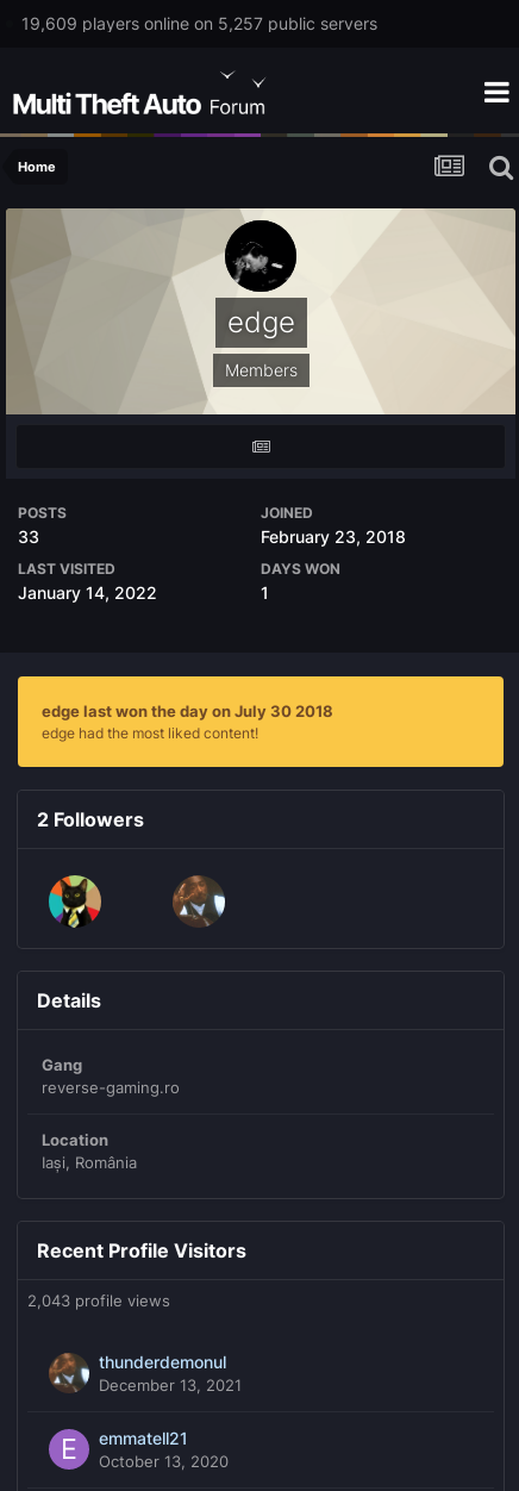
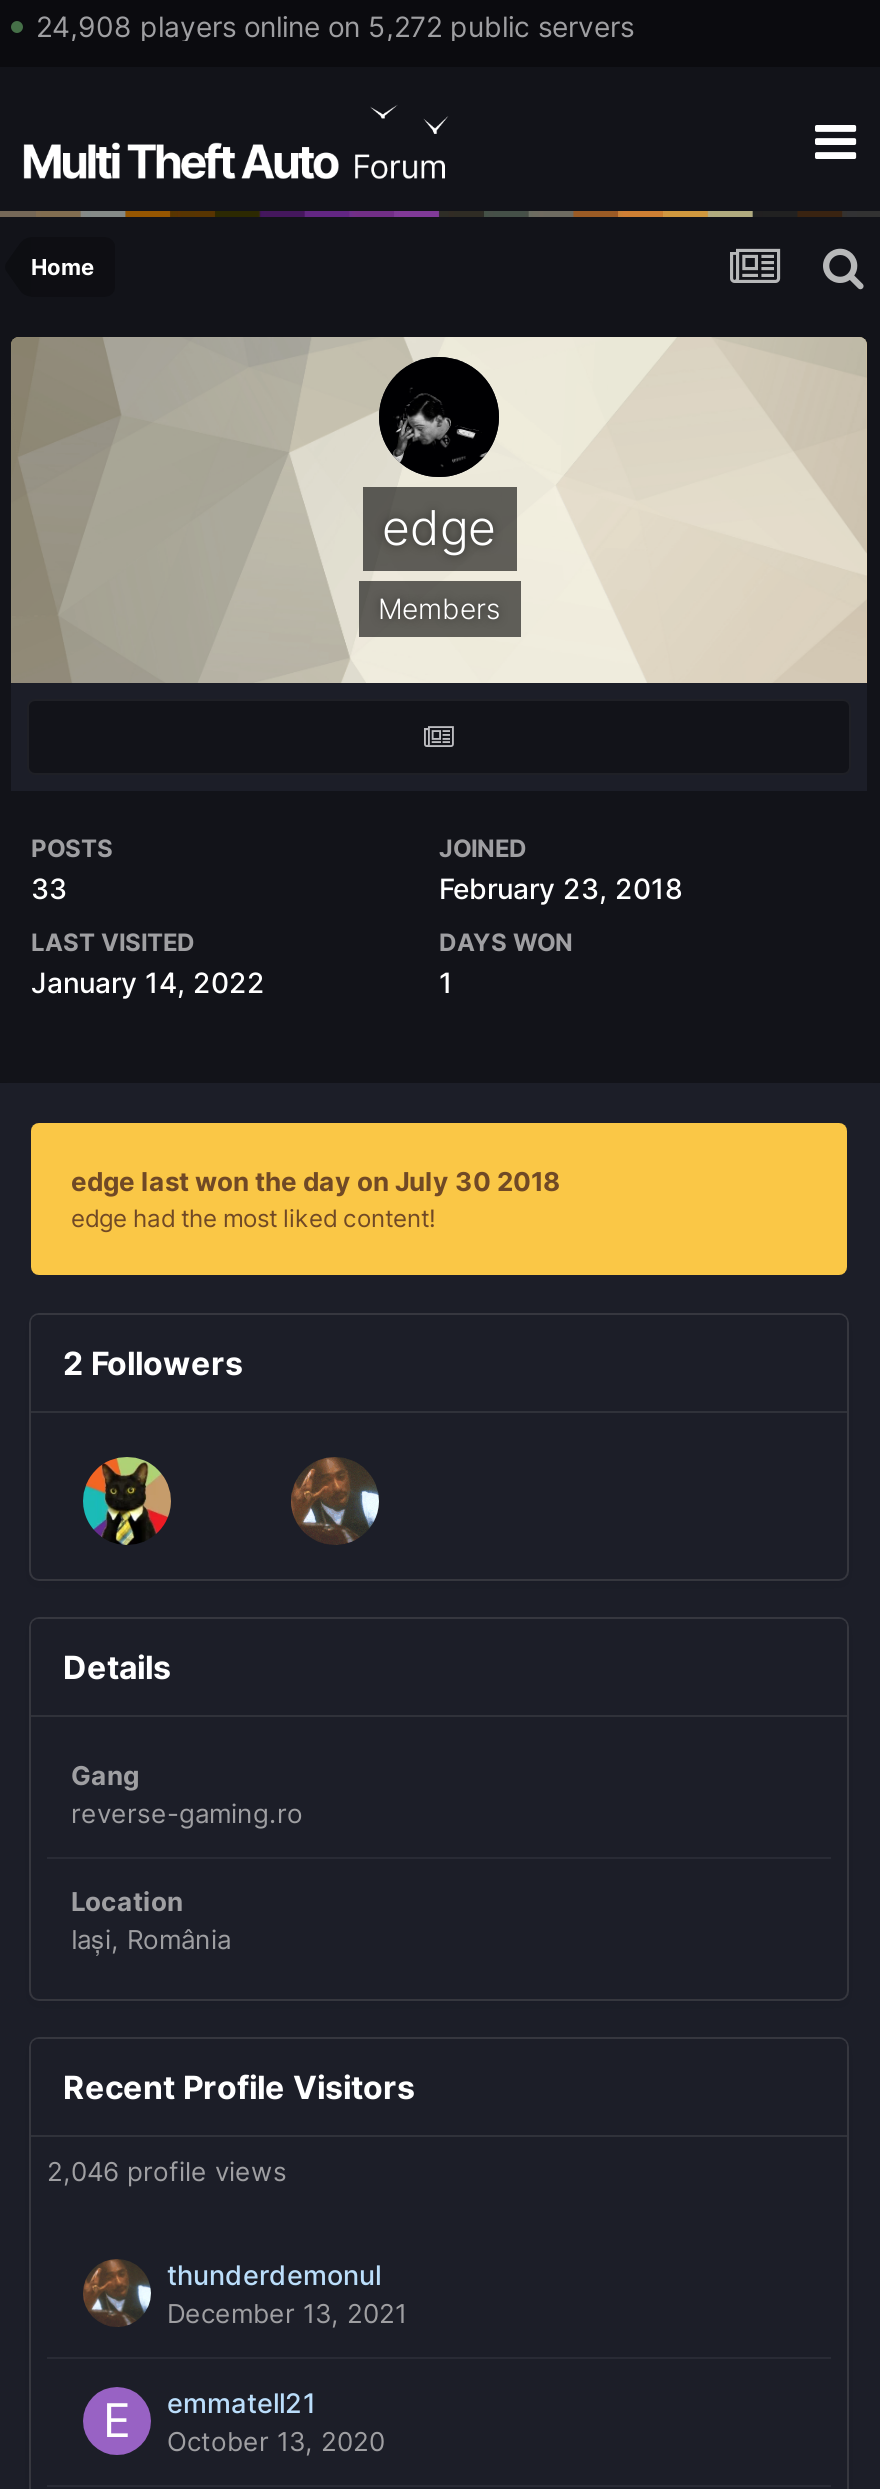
- 19,609 players online on 5,257 public servers
+ 24,908 players online on 5,272 public servers

- 2,043 profile views
+ 2,046 profile views
